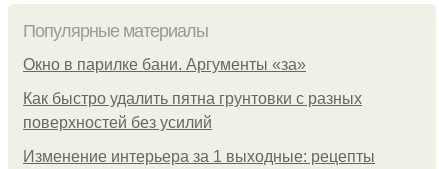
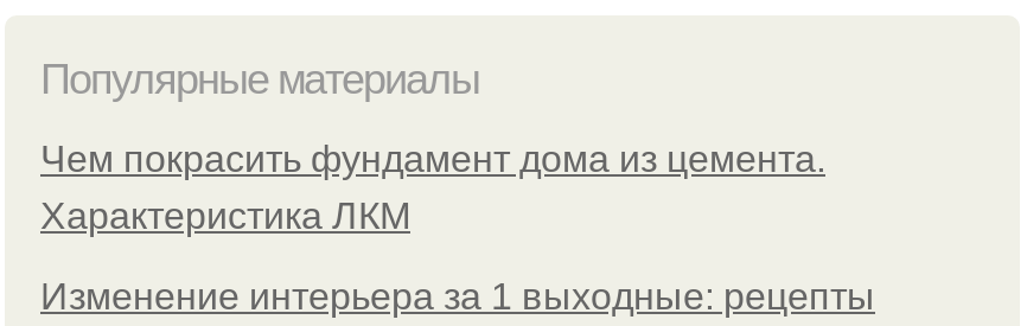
- Окно в парилке бани. Аргументы «за»
- Как быстро удалить пятна грунтовки с разных
- поверхностей без усилий
+ Чем покрасить фундамент дома из цемента.
+ Характеристика ЛКМ
